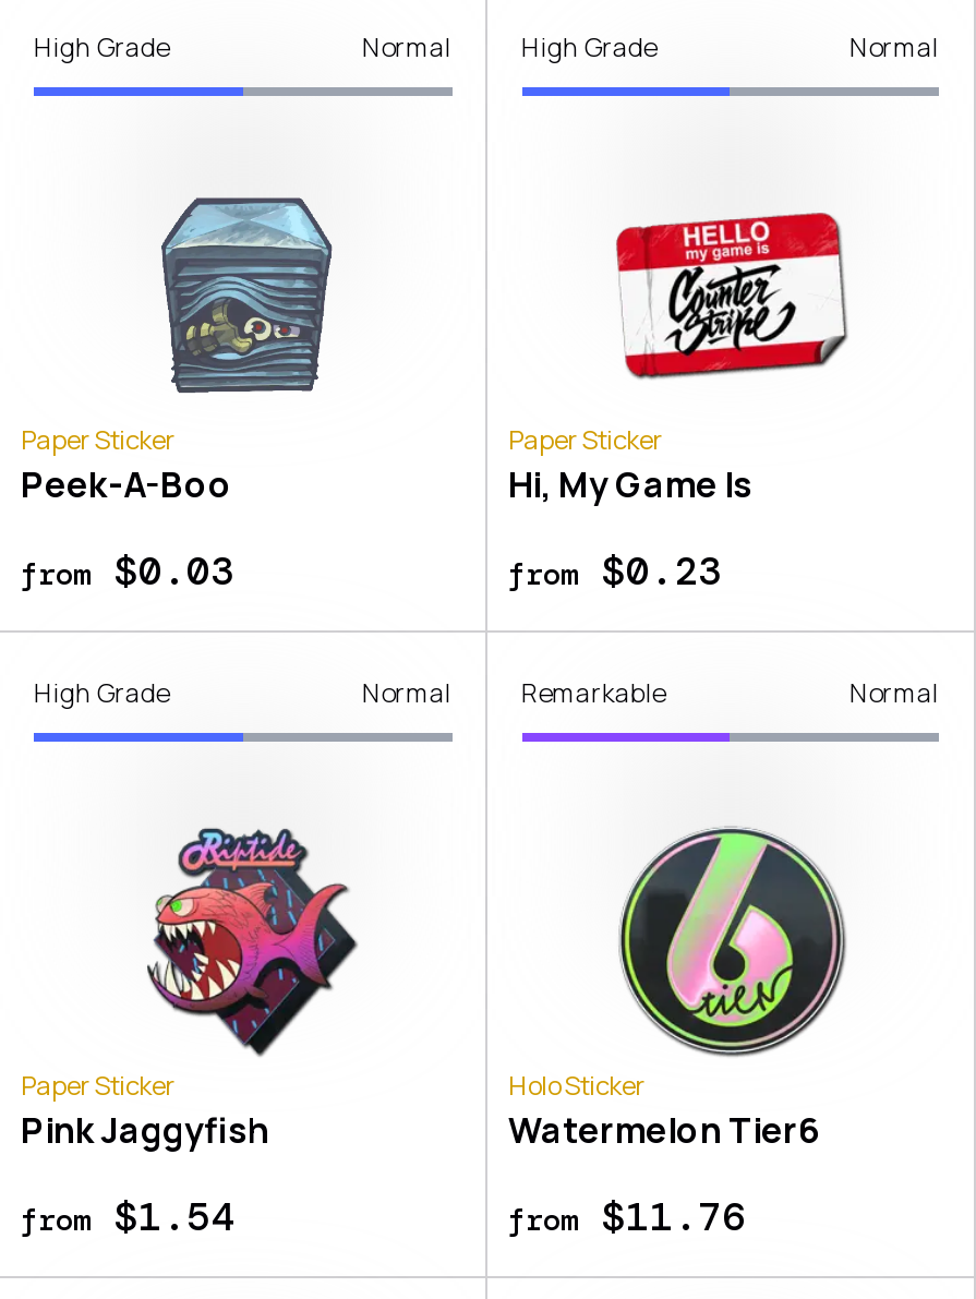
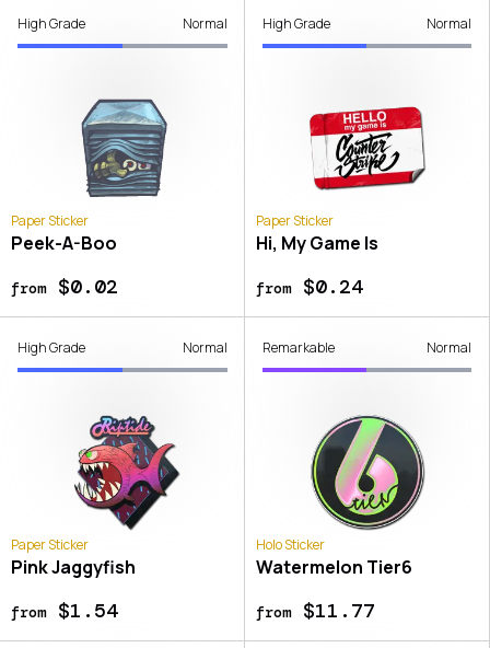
- from $0.03
+ from $0.02

- from $0.23
+ from $0.24

- from $11.76
+ from $11.77
